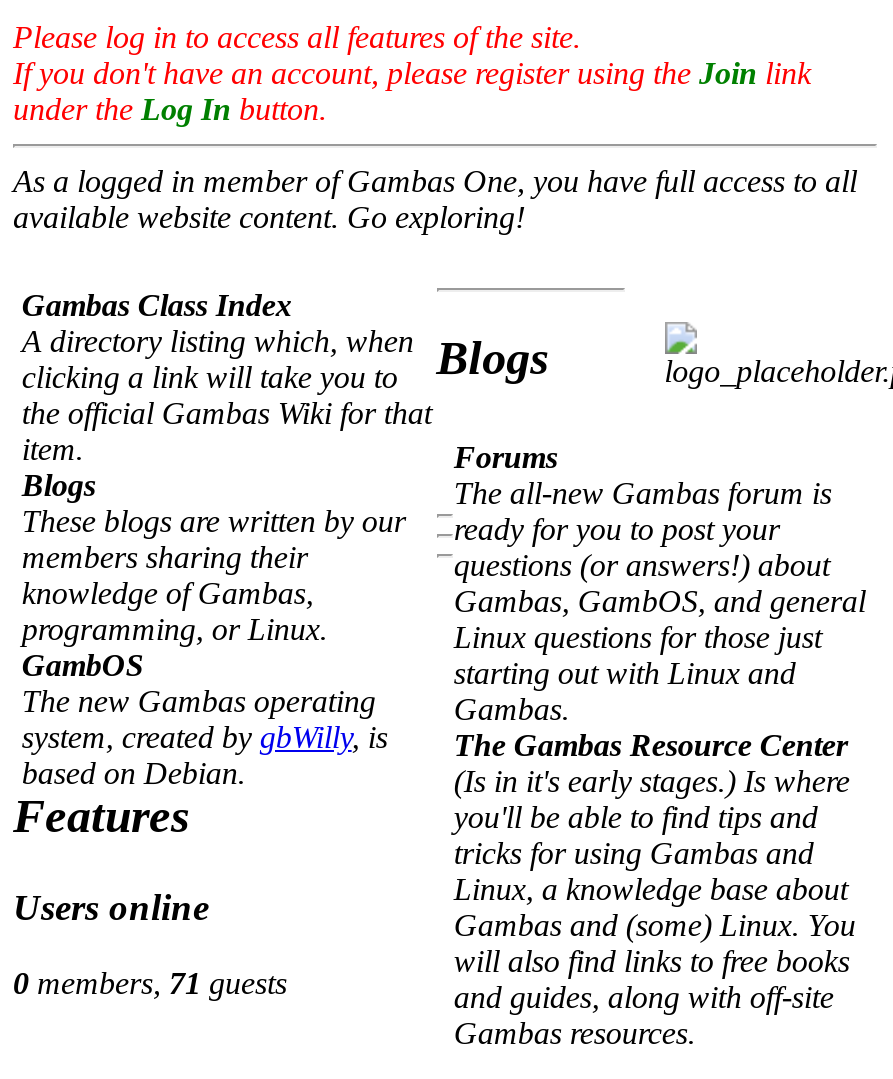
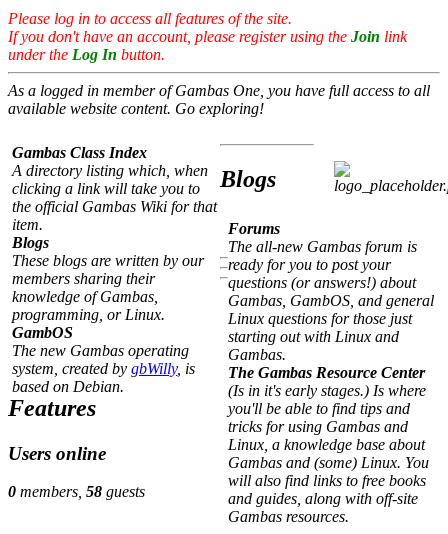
- 0 members, 71 guests
+ 0 members, 58 guests
